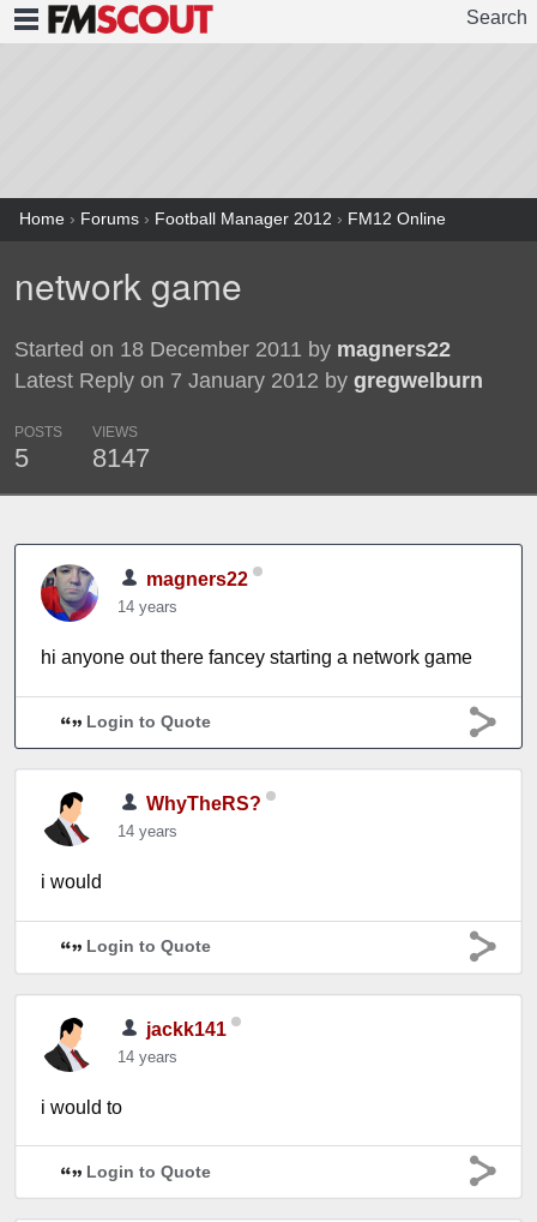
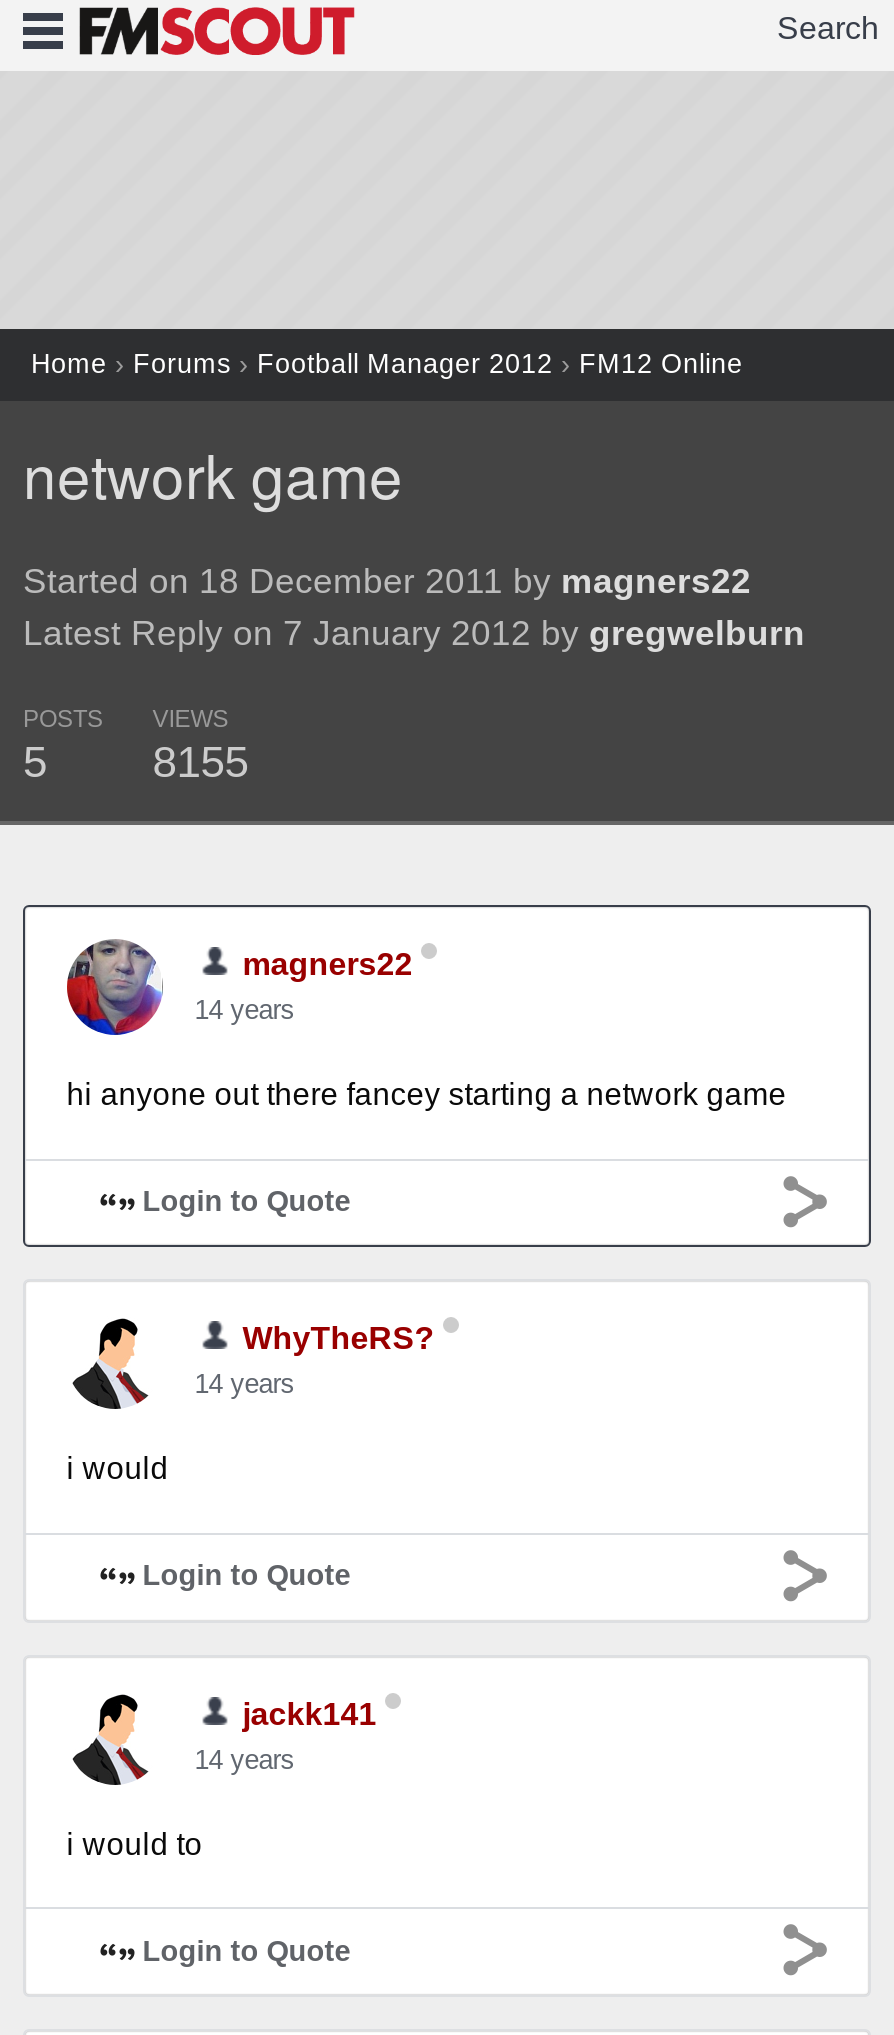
- 8147
+ 8155
